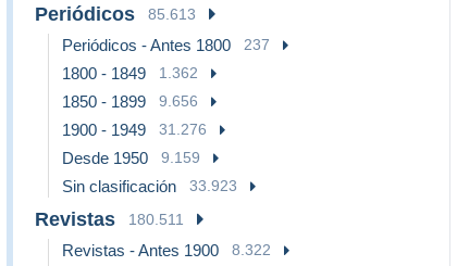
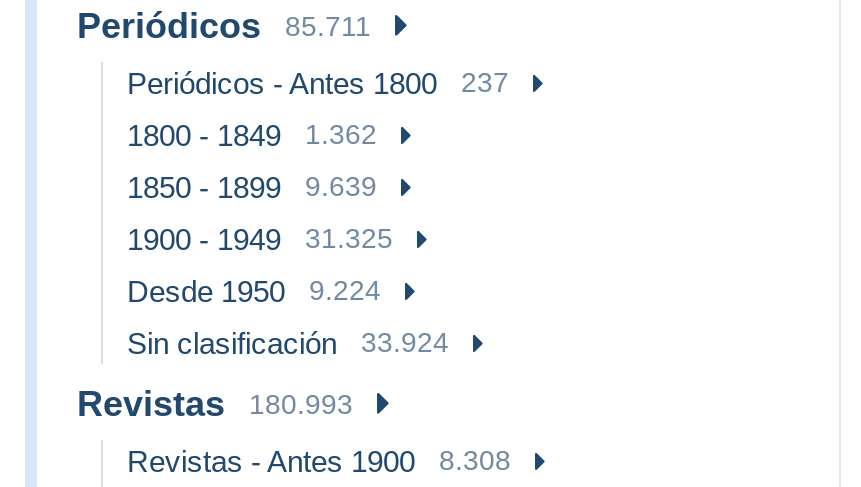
- Periódicos 85.613
+ Periódicos 85.711

- 1850 - 1899 9.656
+ 1850 - 1899 9.639

- 1900 - 1949 31.276
+ 1900 - 1949 31.325

- Desde 1950 9.159
+ Desde 1950 9.224

- Sin clasificación 33.923
+ Sin clasificación 33.924

- Revistas 180.511
+ Revistas 180.993

- Revistas - Antes 1900 8.322
+ Revistas - Antes 1900 8.308
